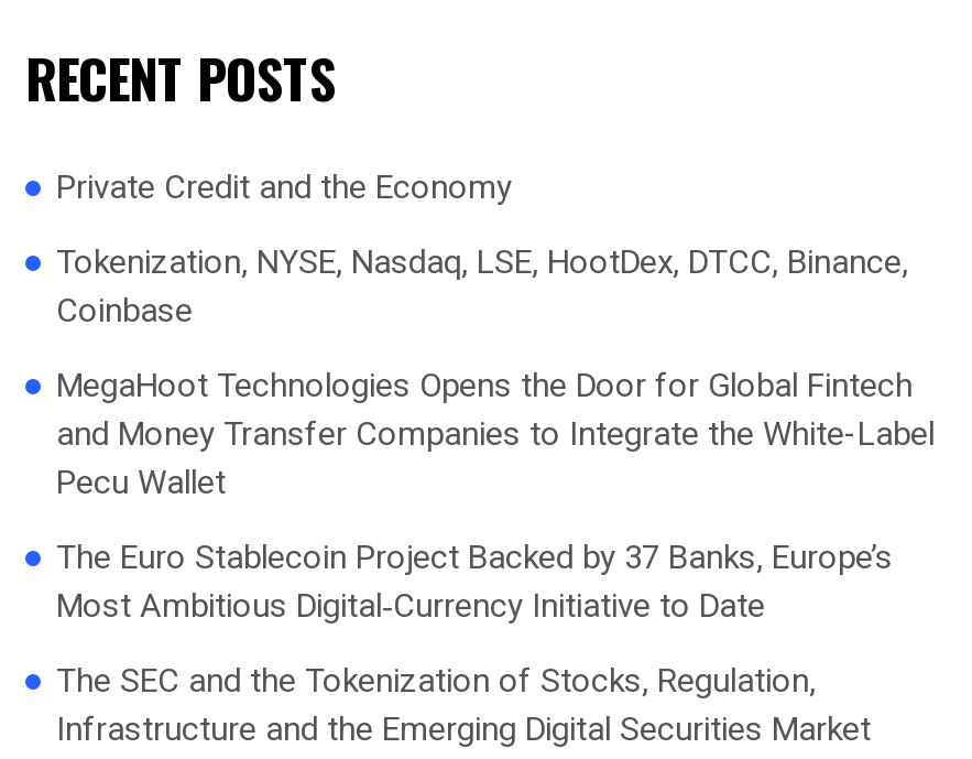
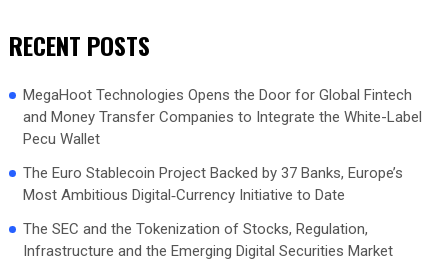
- Private Credit and the Economy
- Tokenization, NYSE, Nasdaq, LSE, HootDex, DTCC, Binance,
- Coinbase
